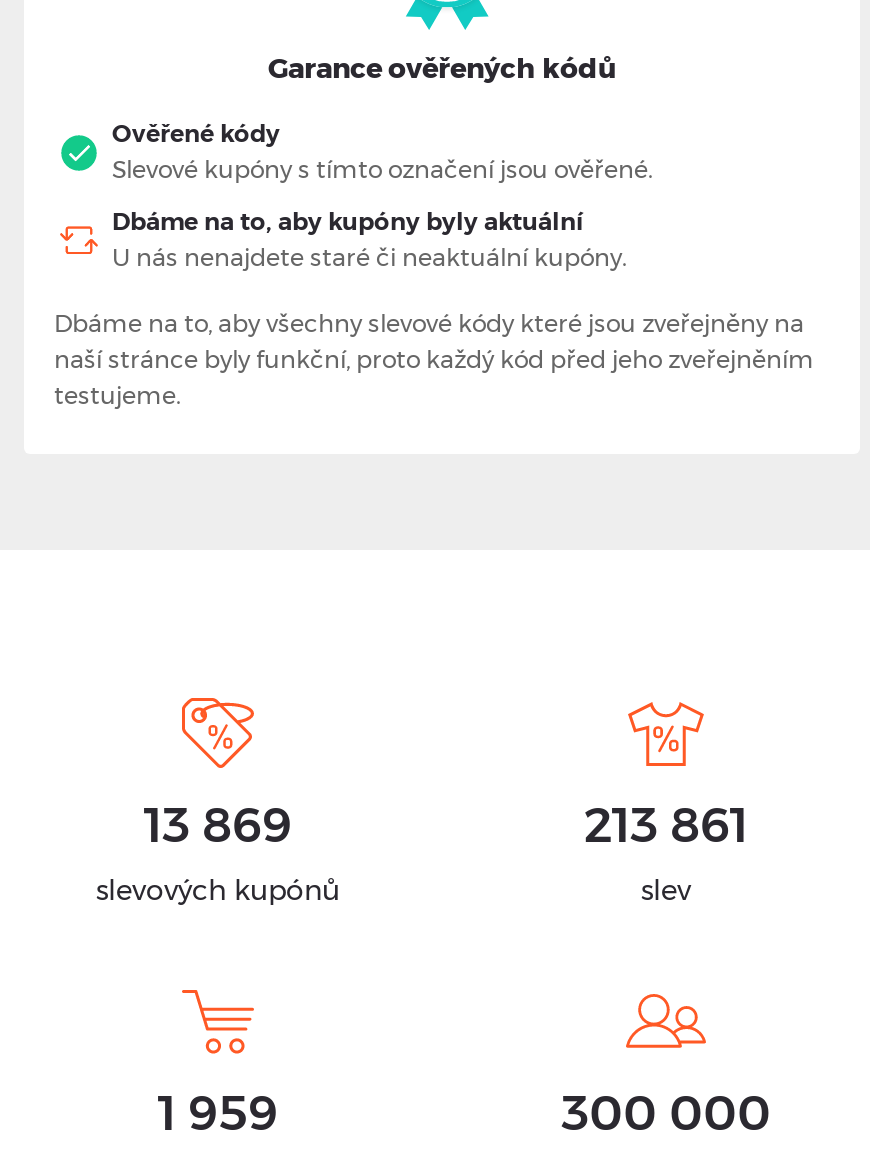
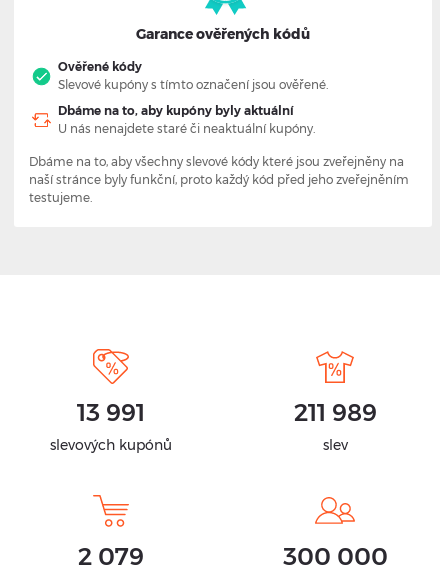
- 13 869
+ 13 991

- 213 861
+ 211 989

- 1 959
+ 2 079
